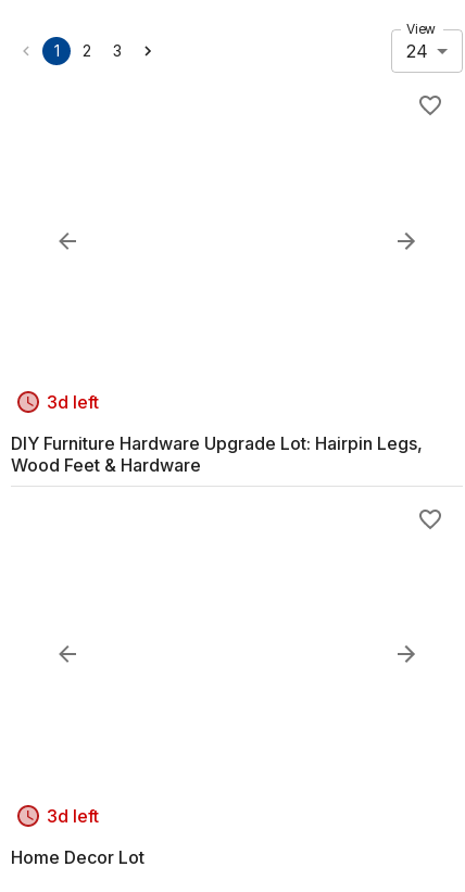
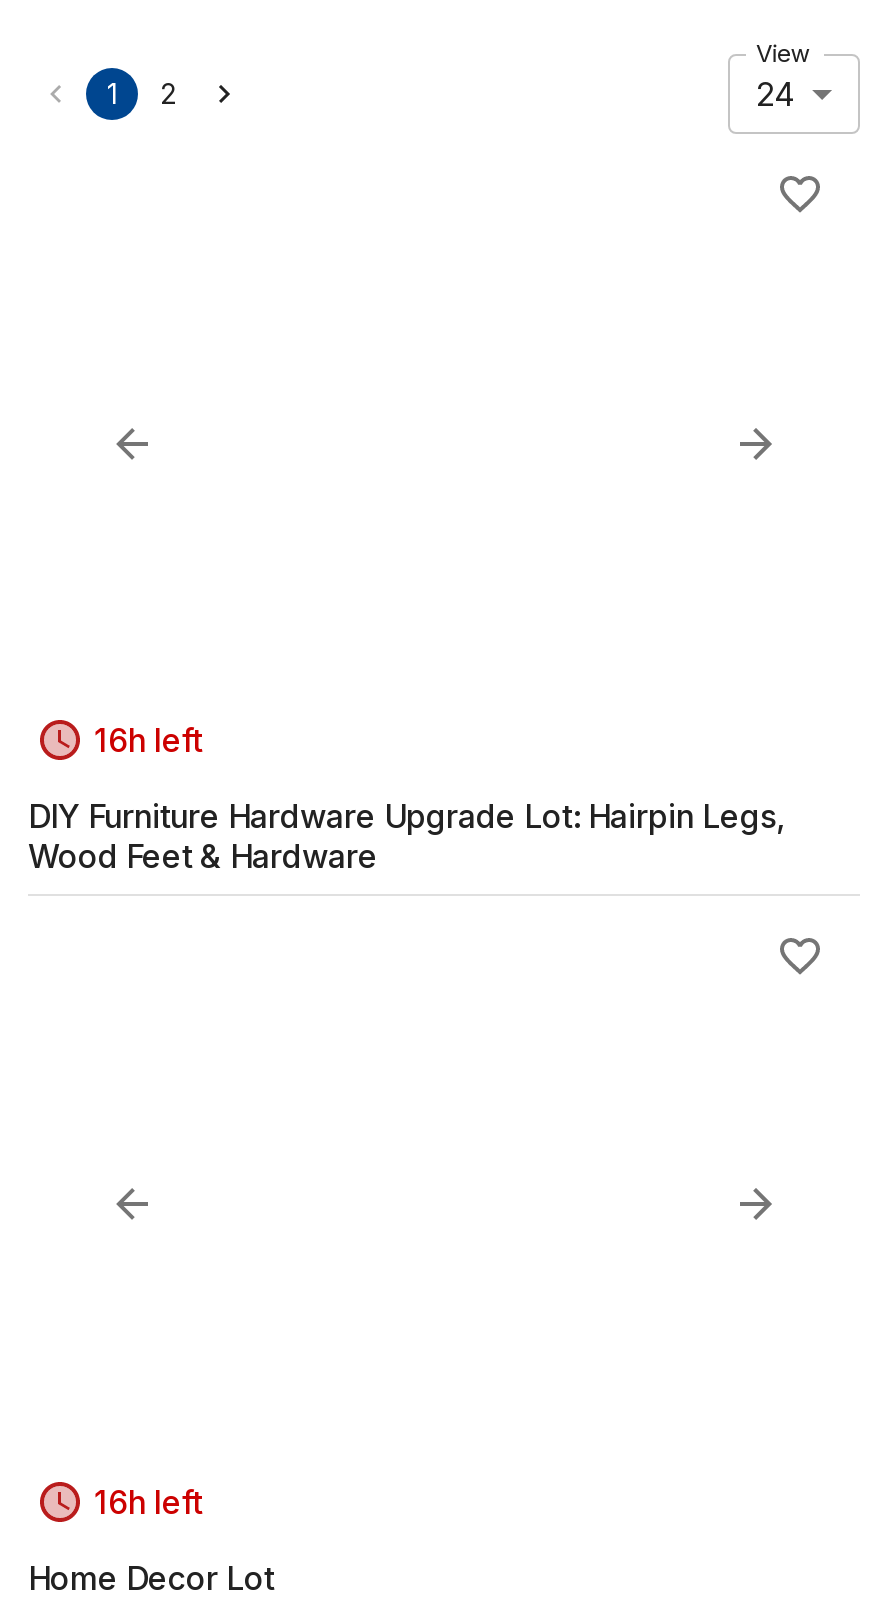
- 3

- 3d left
+ 16h left

- 3d left
+ 16h left
